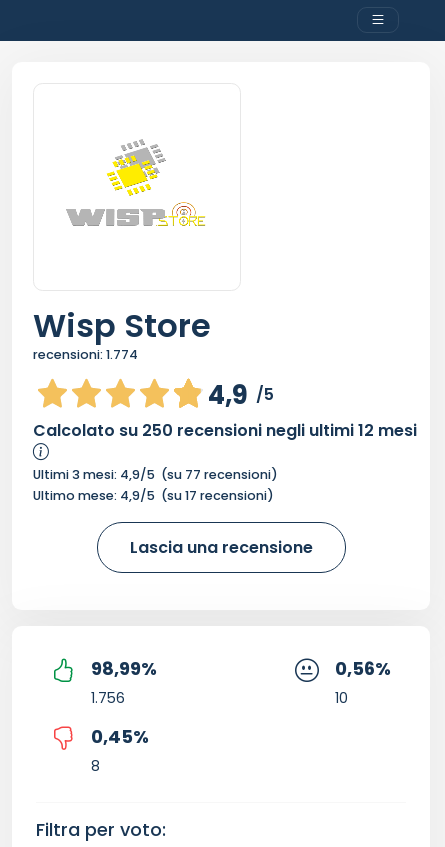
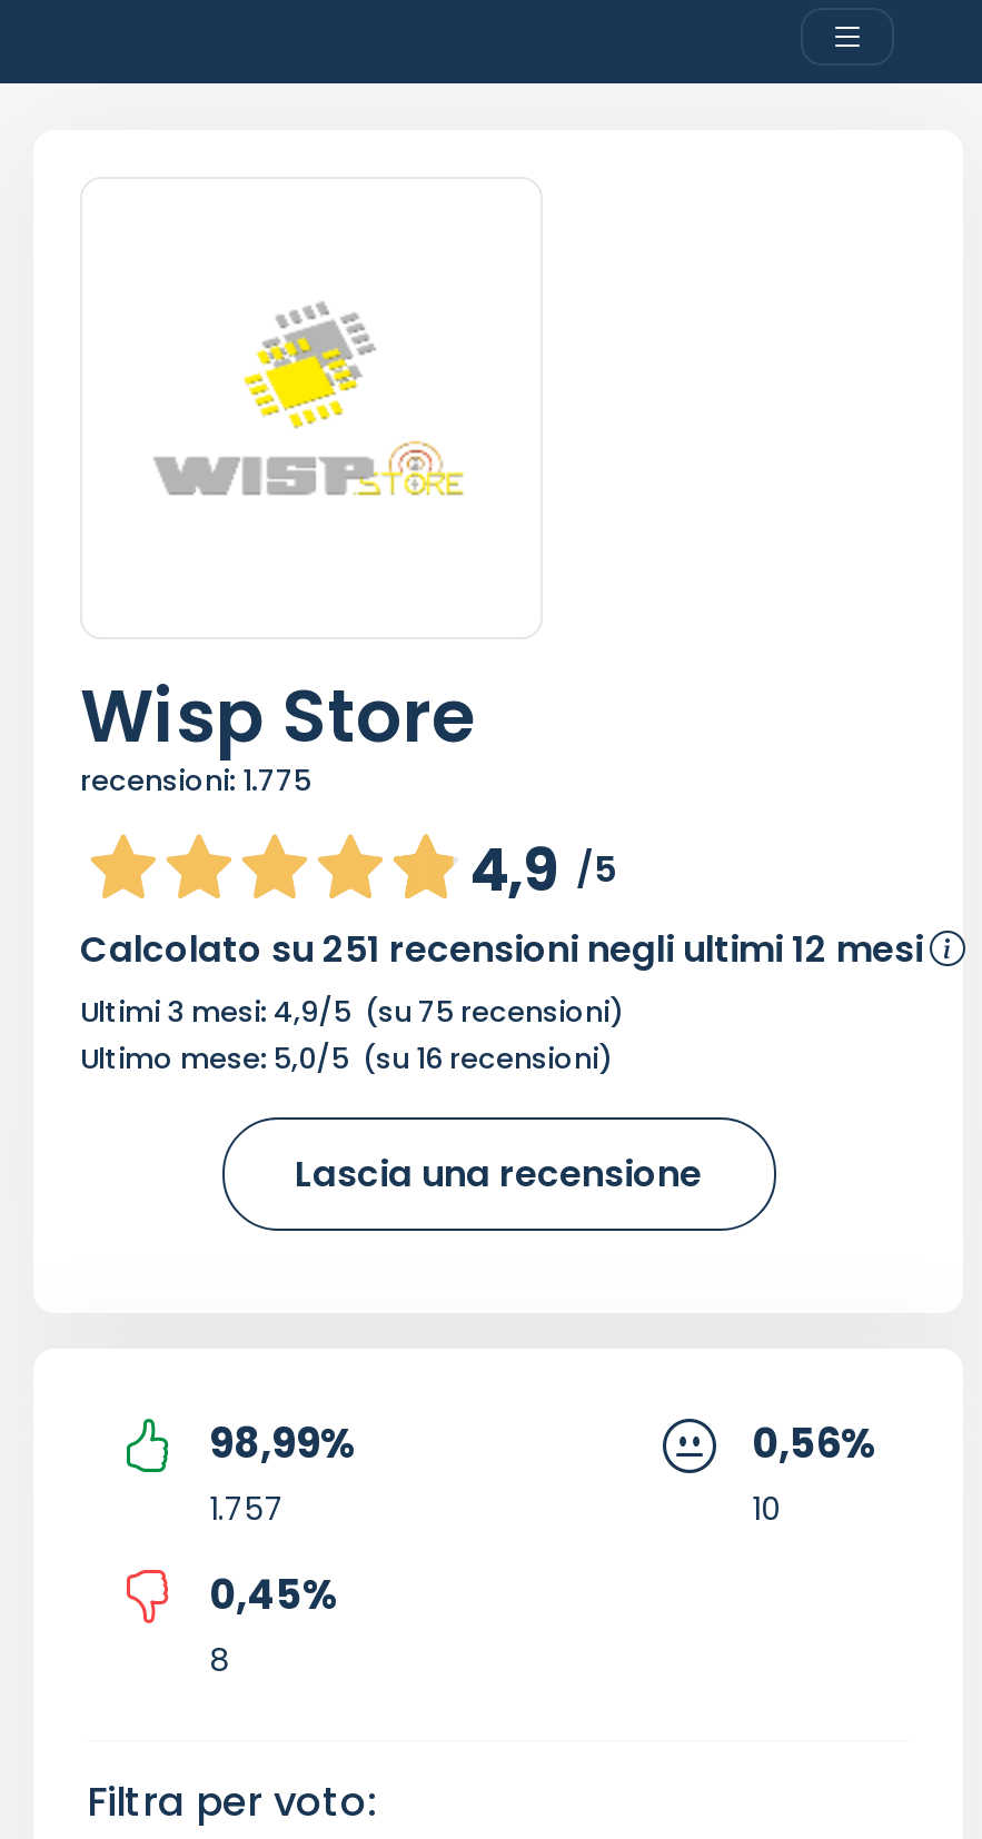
- recensioni: 1.774
+ recensioni: 1.775

- Calcolato su 250 recensioni negli ultimi 12 mesi
+ Calcolato su 251 recensioni negli ultimi 12 mesi

- Ultimi 3 mesi: 4,9/5 (su 77 recensioni)
+ Ultimi 3 mesi: 4,9/5 (su 75 recensioni)

- Ultimo mese: 4,9/5 (su 17 recensioni)
+ Ultimo mese: 5,0/5 (su 16 recensioni)

- 1.756
+ 1.757
